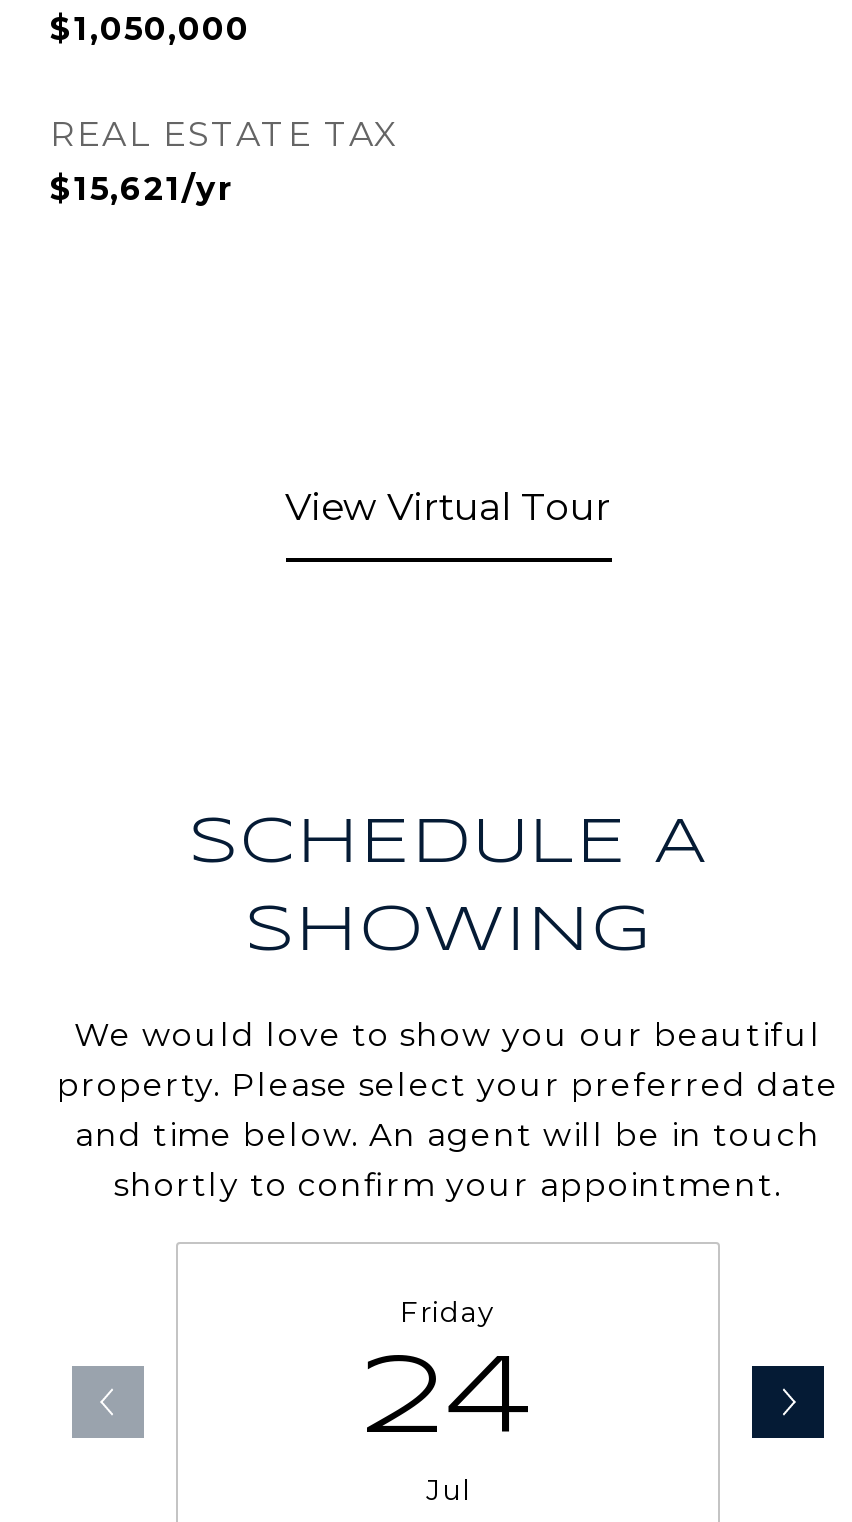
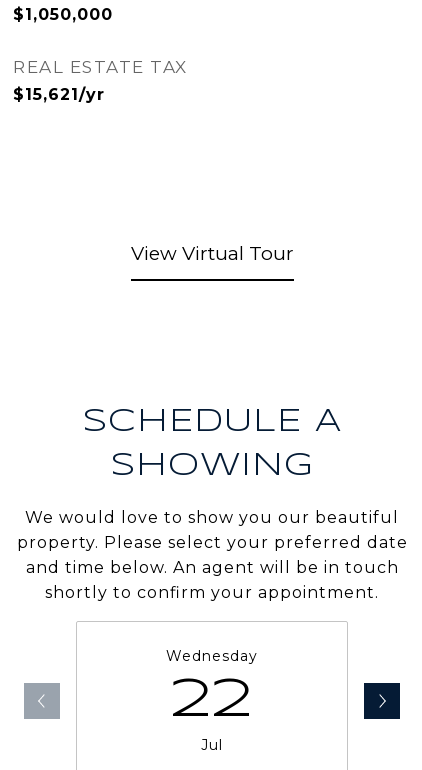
- Friday
- 24
+ Wednesday
+ 22
